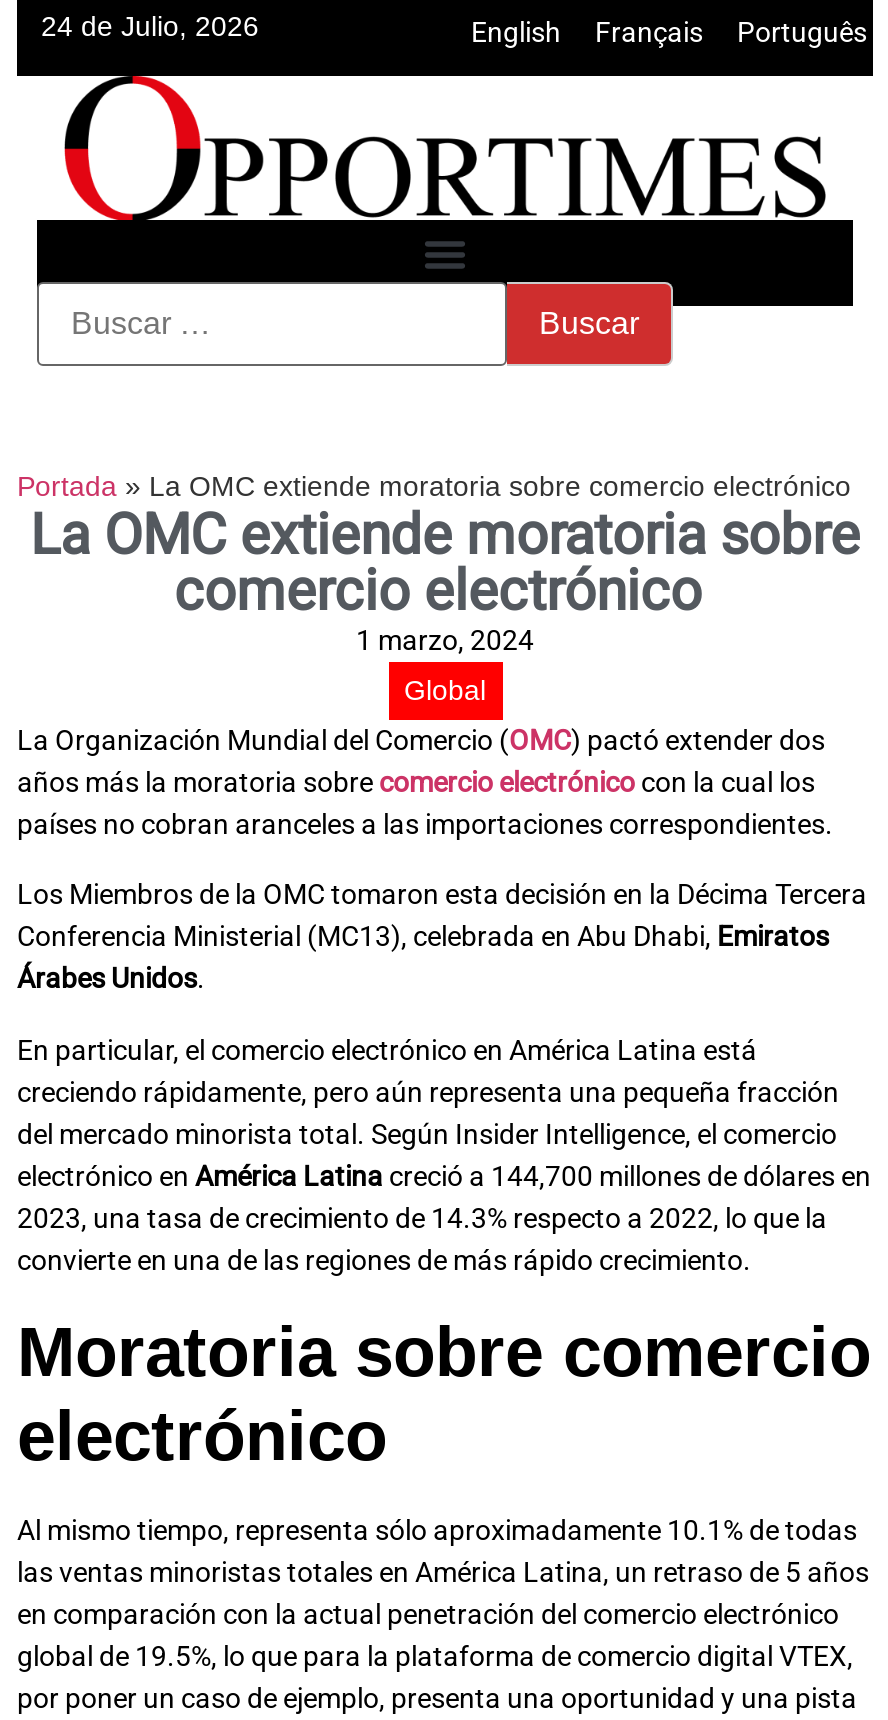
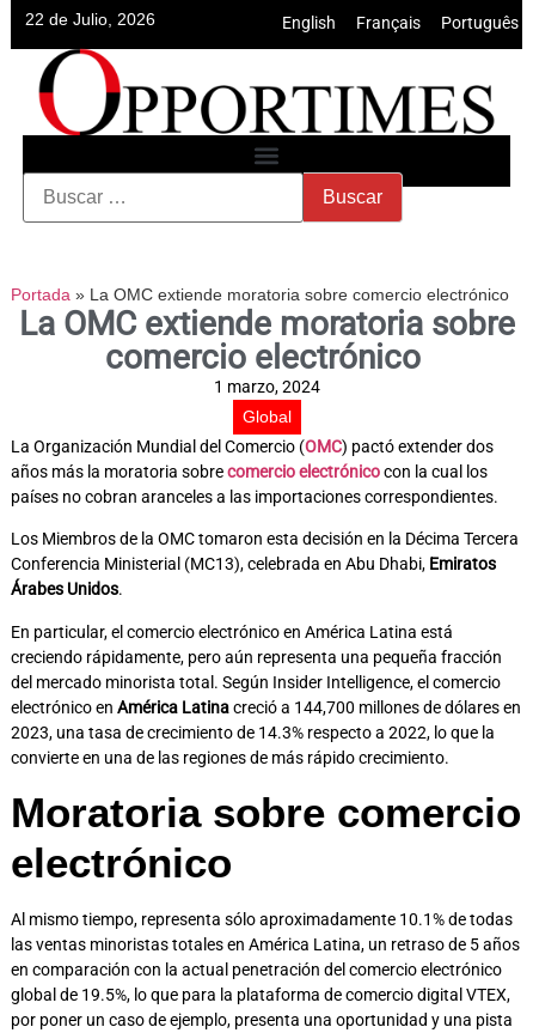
- 24 de Julio, 2026
+ 22 de Julio, 2026
